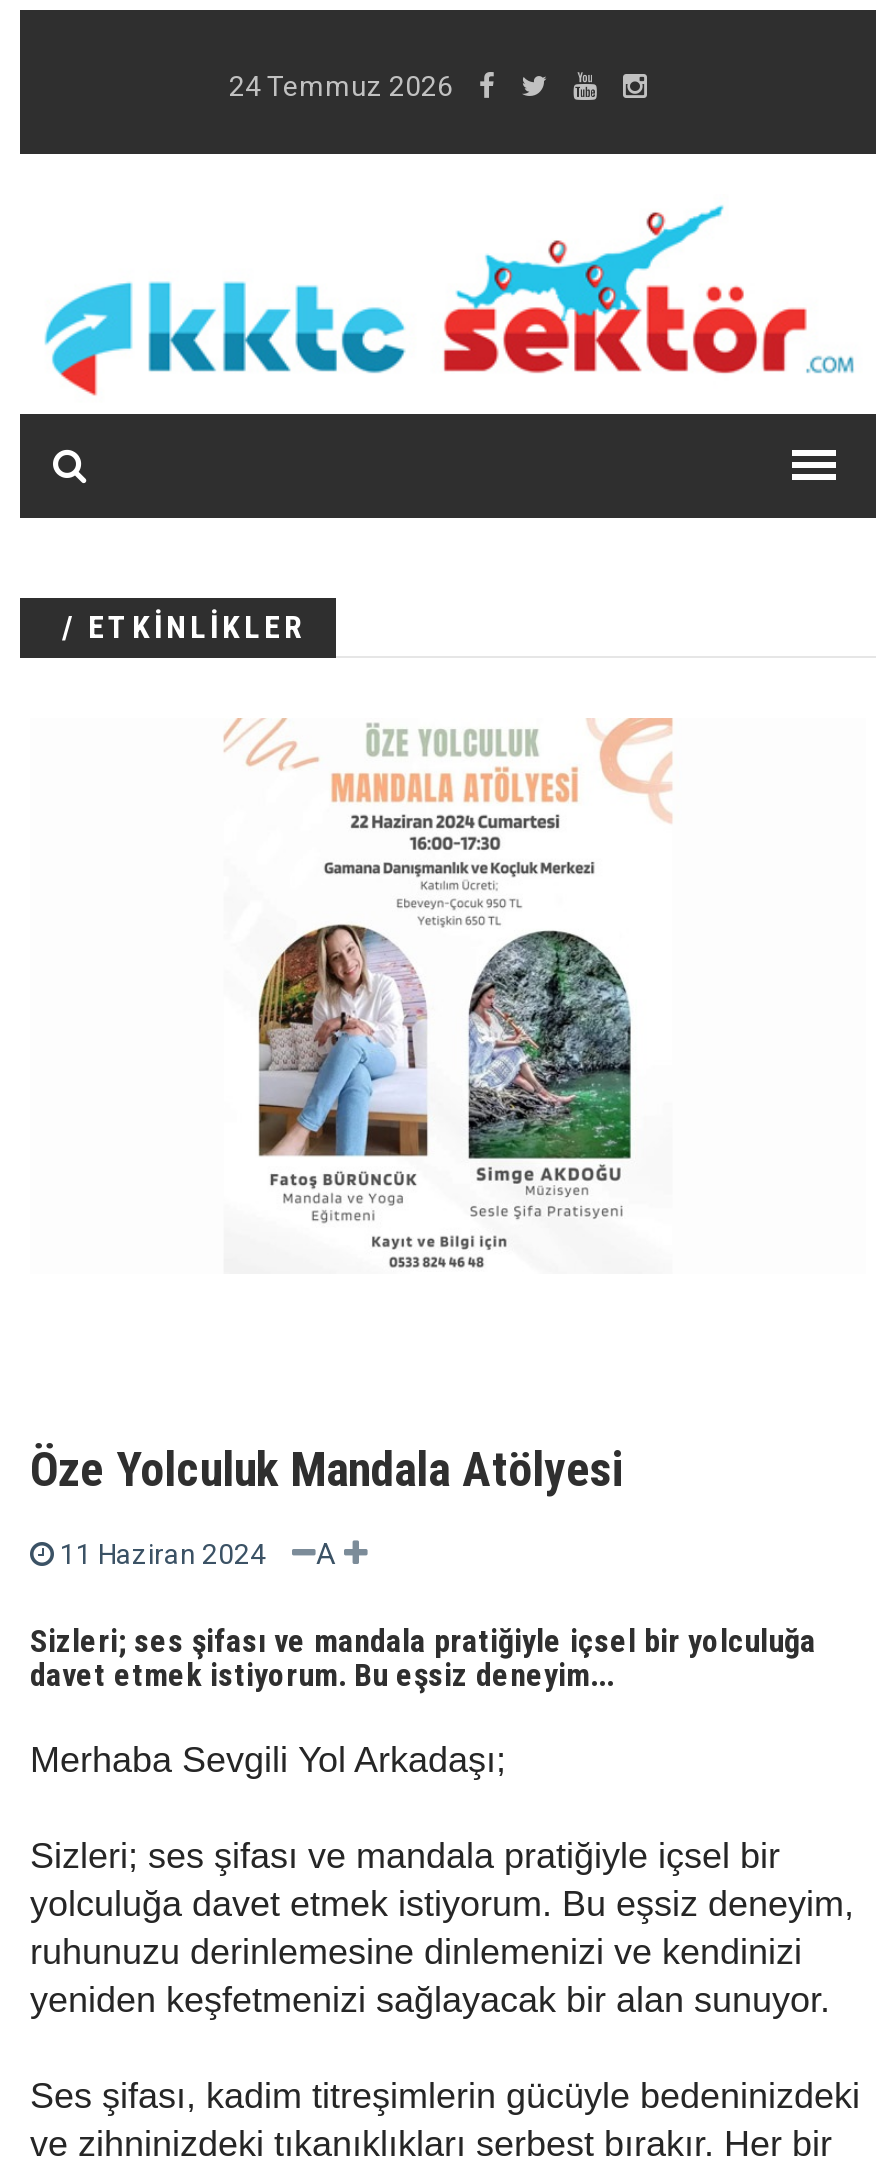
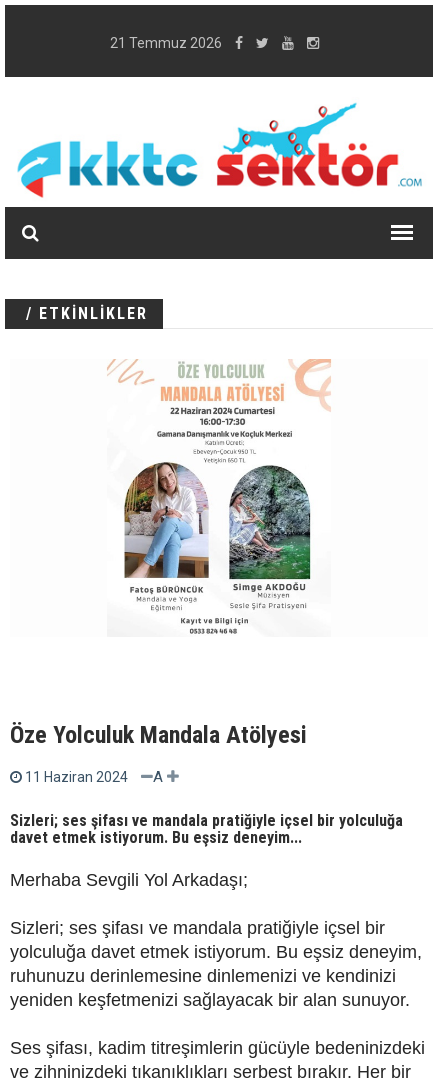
- 24 Temmuz 2026
+ 21 Temmuz 2026
